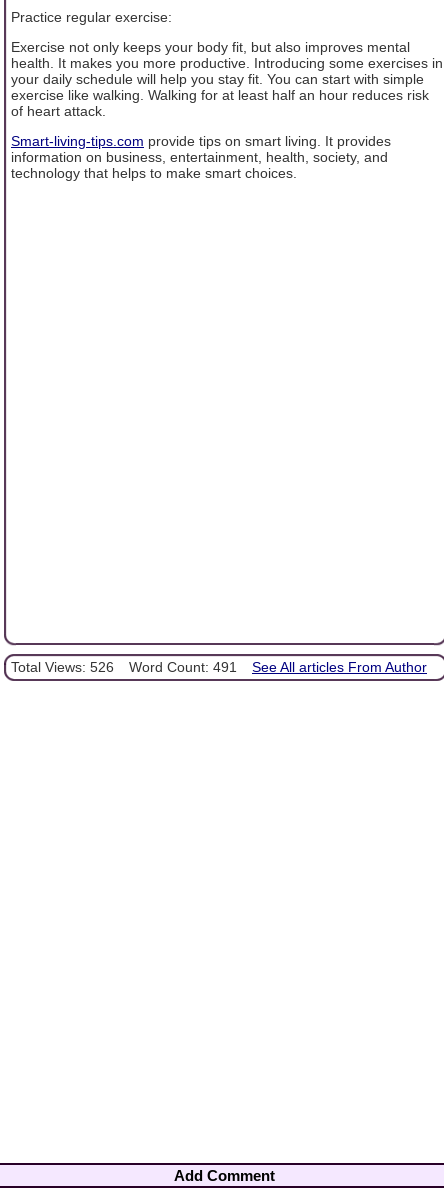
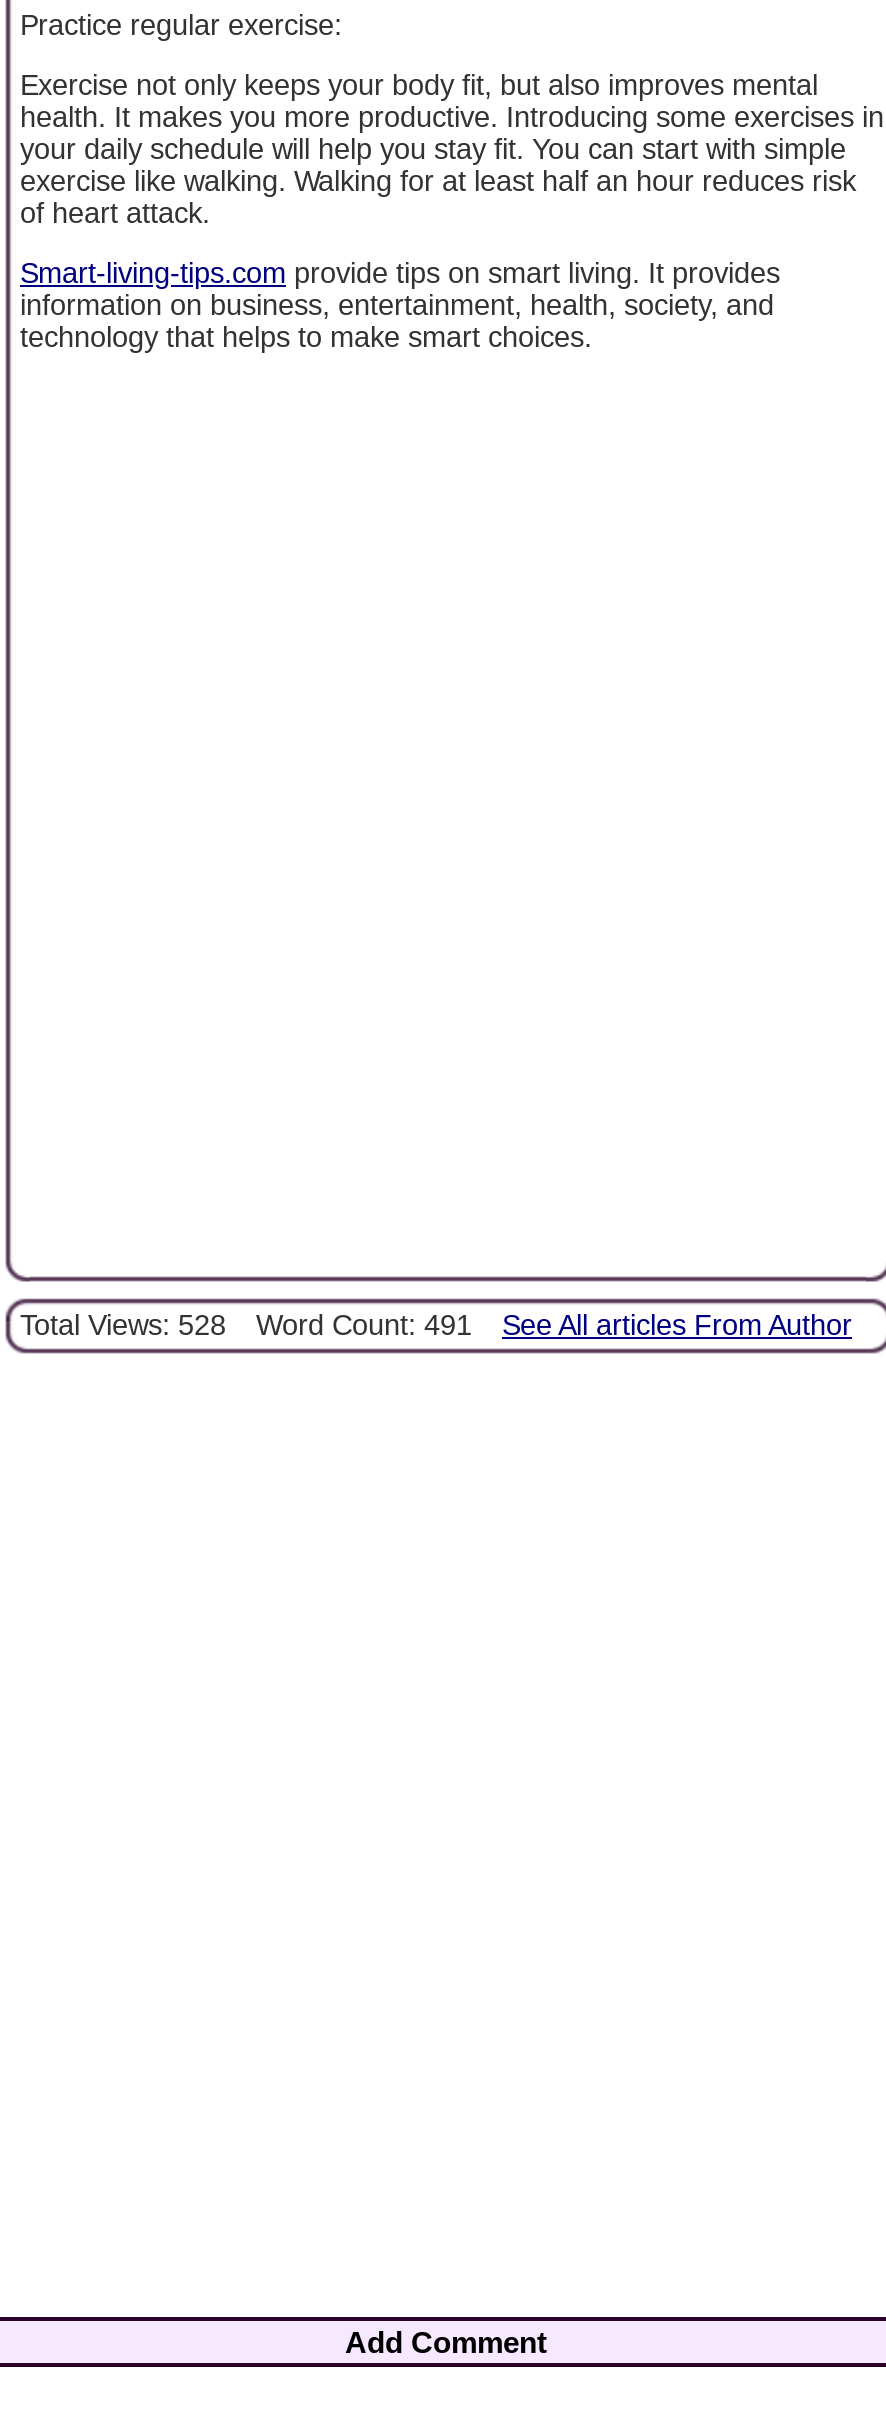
- Total Views: 526 Word Count: 491 See All articles From Author
+ Total Views: 528 Word Count: 491 See All articles From Author
